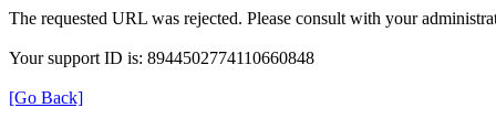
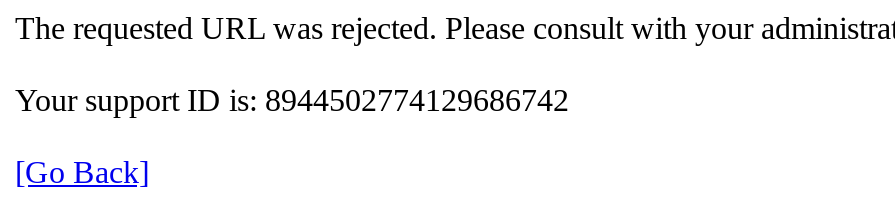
- Your support ID is: 8944502774110660848
+ Your support ID is: 8944502774129686742
